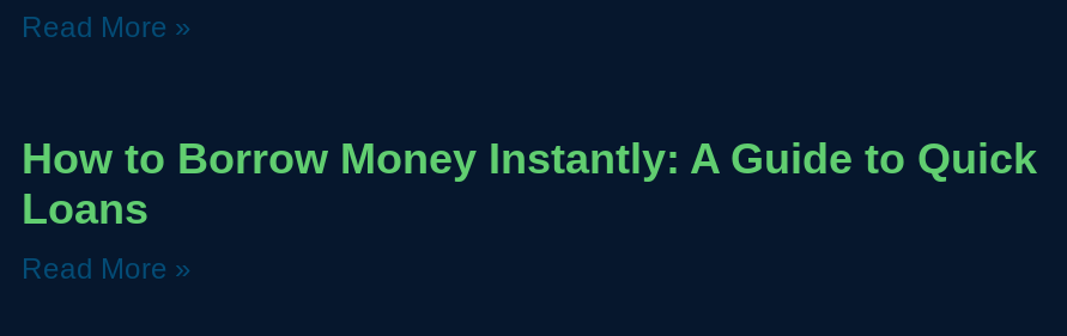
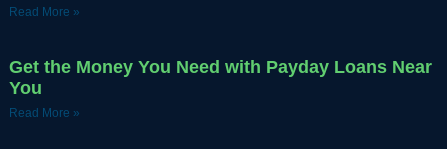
- How to Borrow Money Instantly: A Guide to Quick
- Loans
+ Get the Money You Need with Payday Loans Near
+ You
